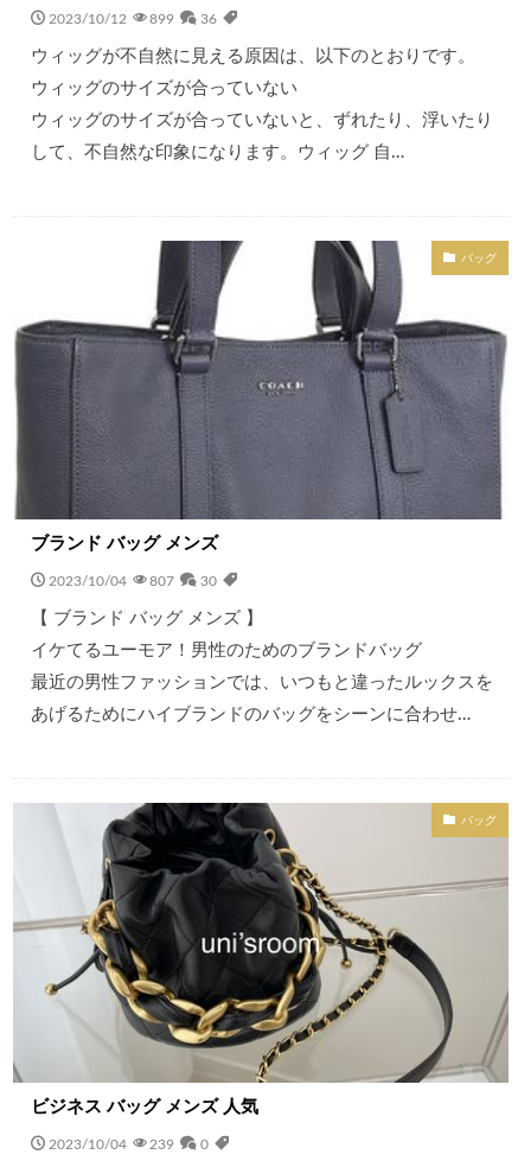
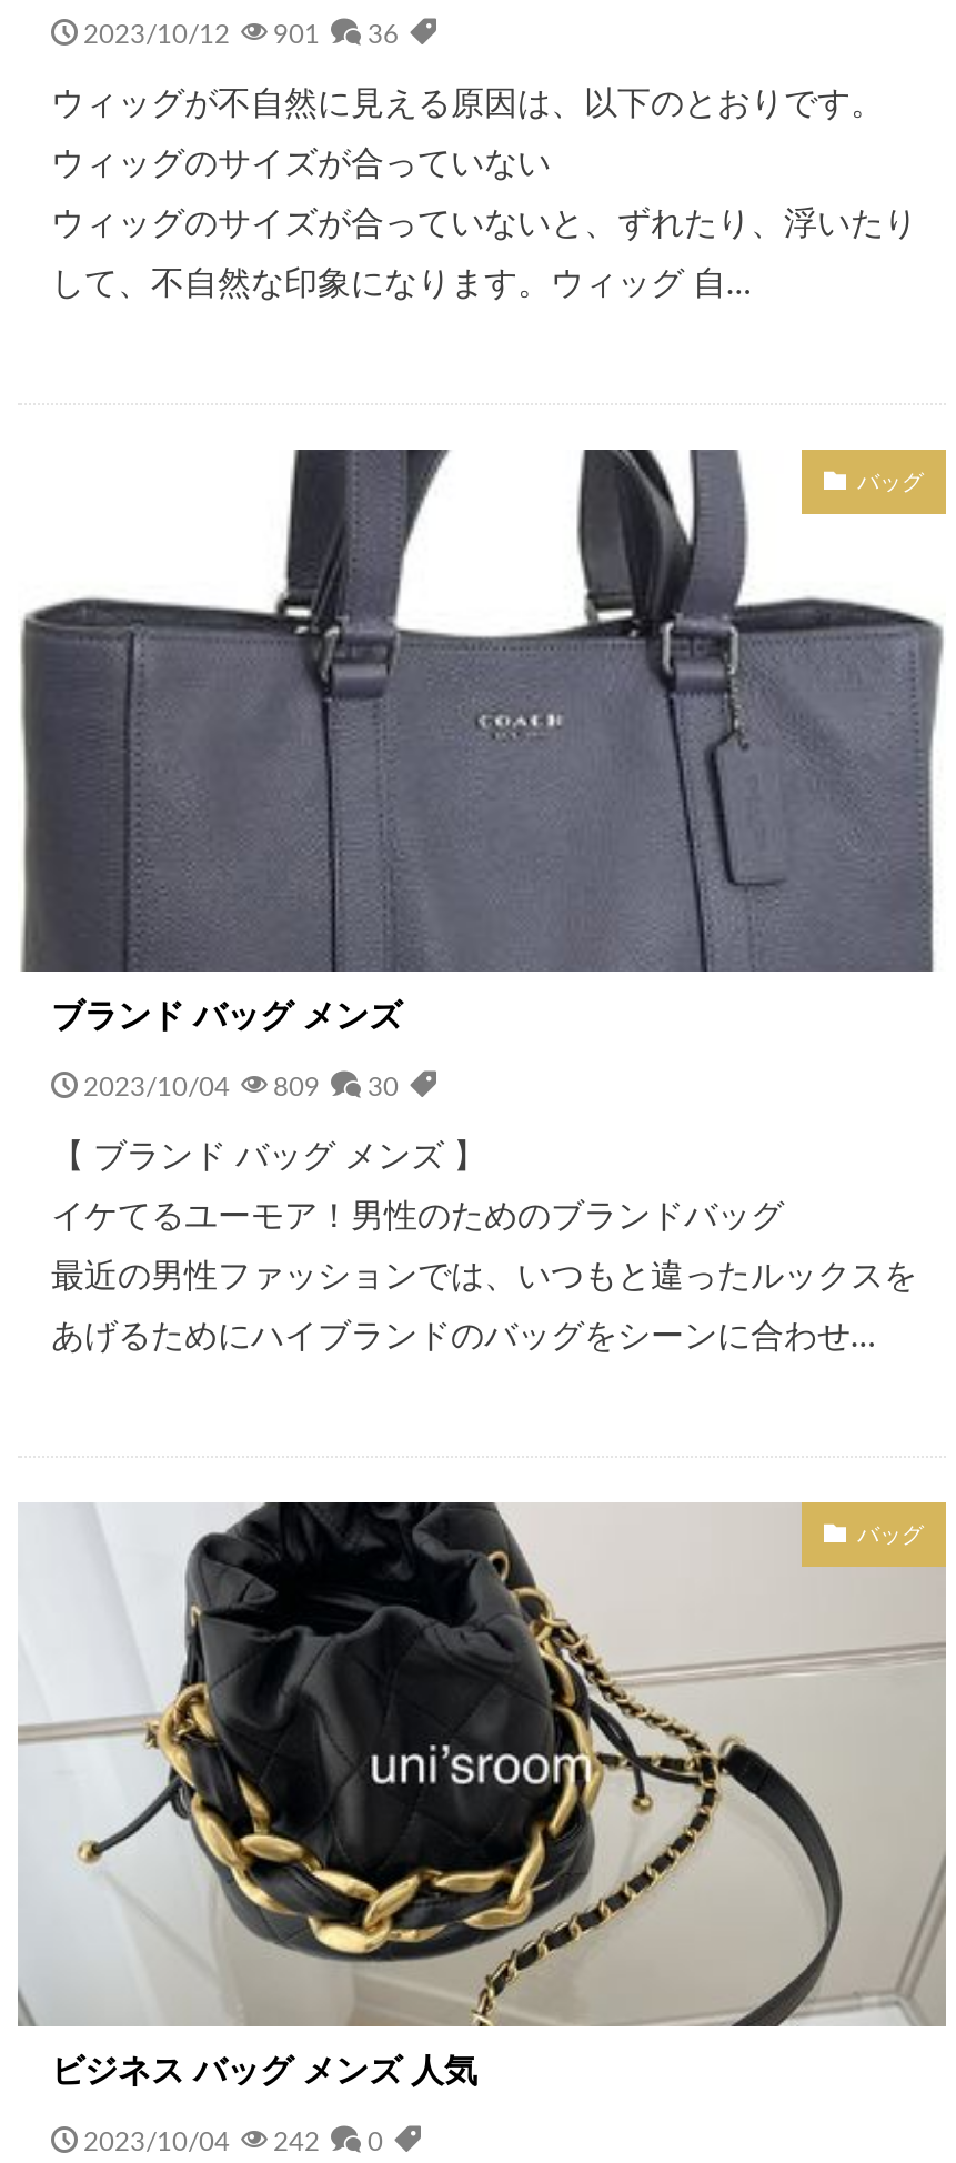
- 2023/10/12 899 36
+ 2023/10/12 901 36

- 2023/10/04 807 30
+ 2023/10/04 809 30

- 2023/10/04 239 0
+ 2023/10/04 242 0
